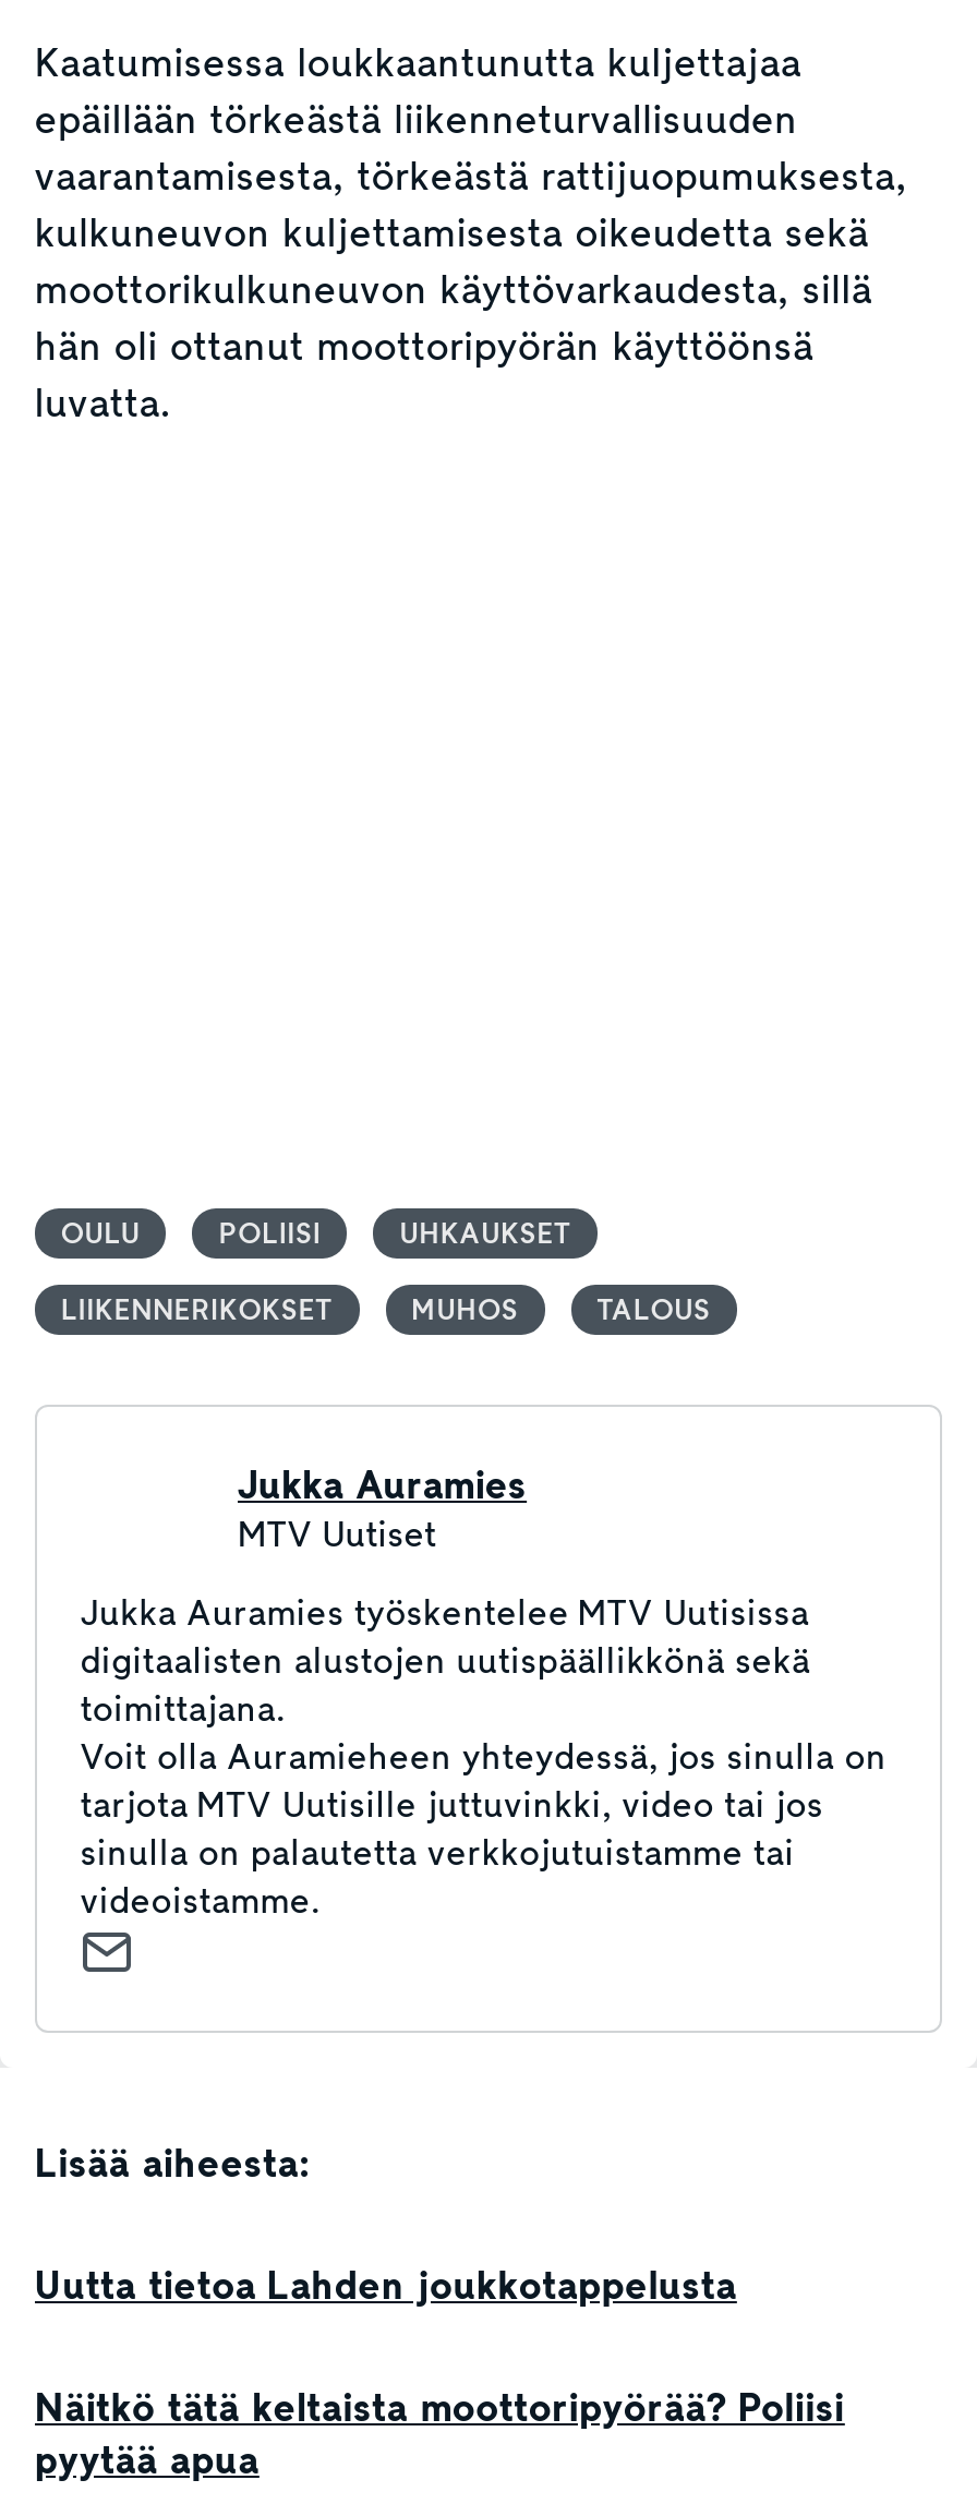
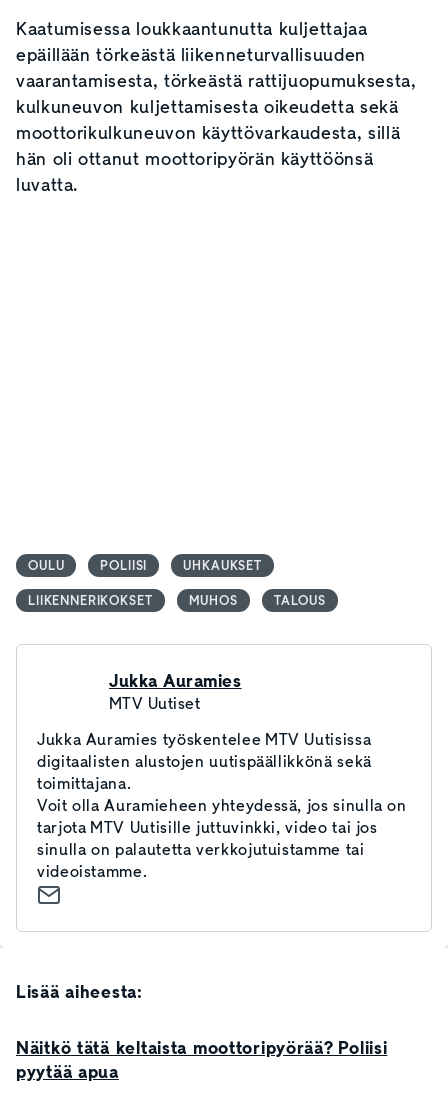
- Uutta tietoa Lahden joukkotappelusta
